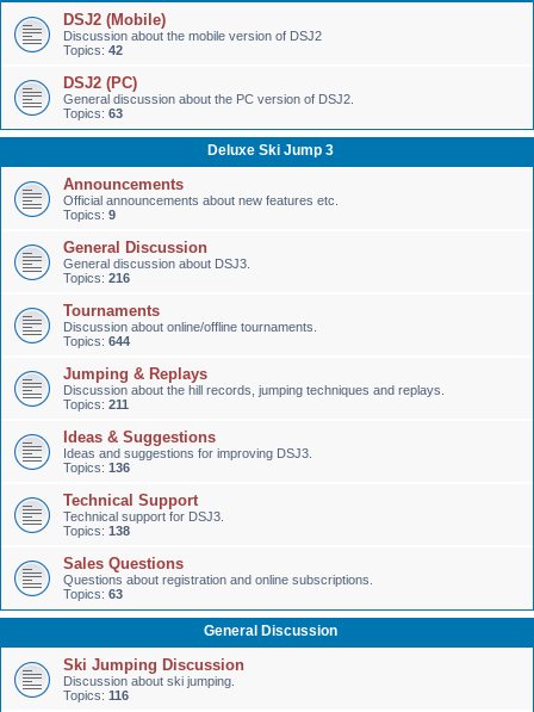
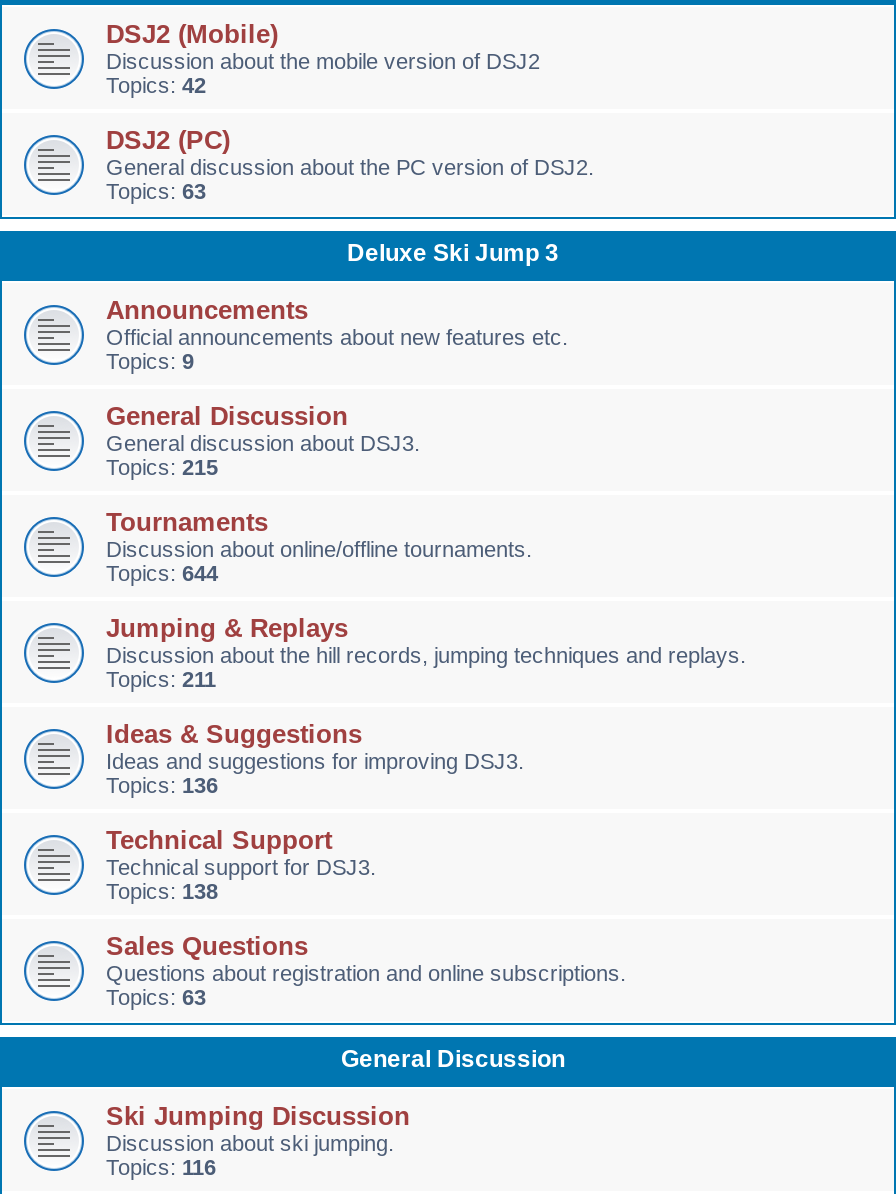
- Topics: 216
+ Topics: 215
